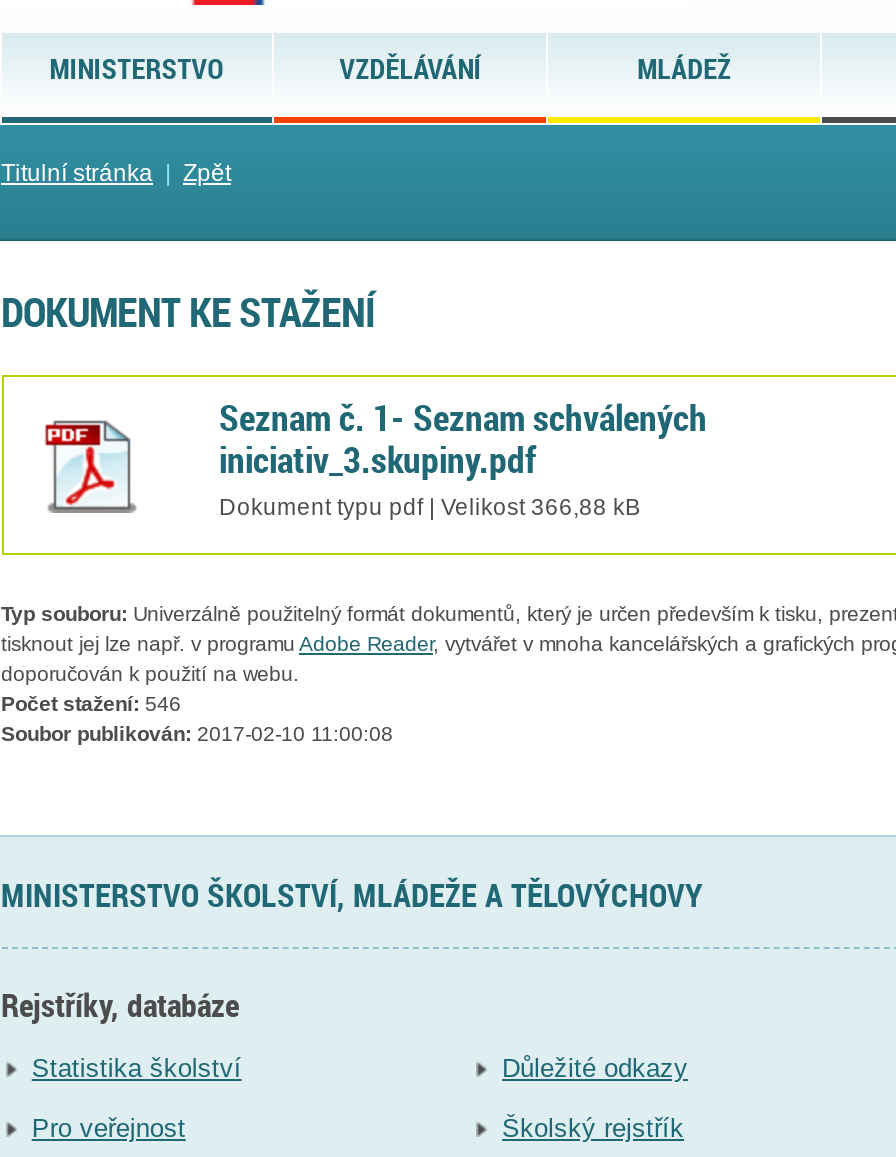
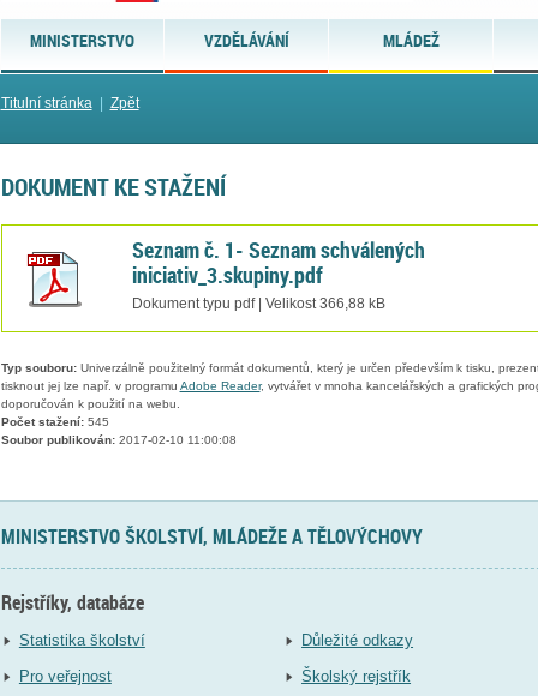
- Počet stažení: 546
+ Počet stažení: 545
